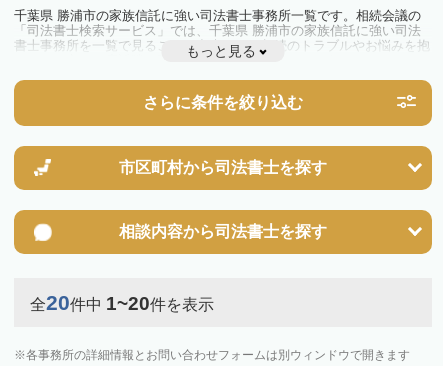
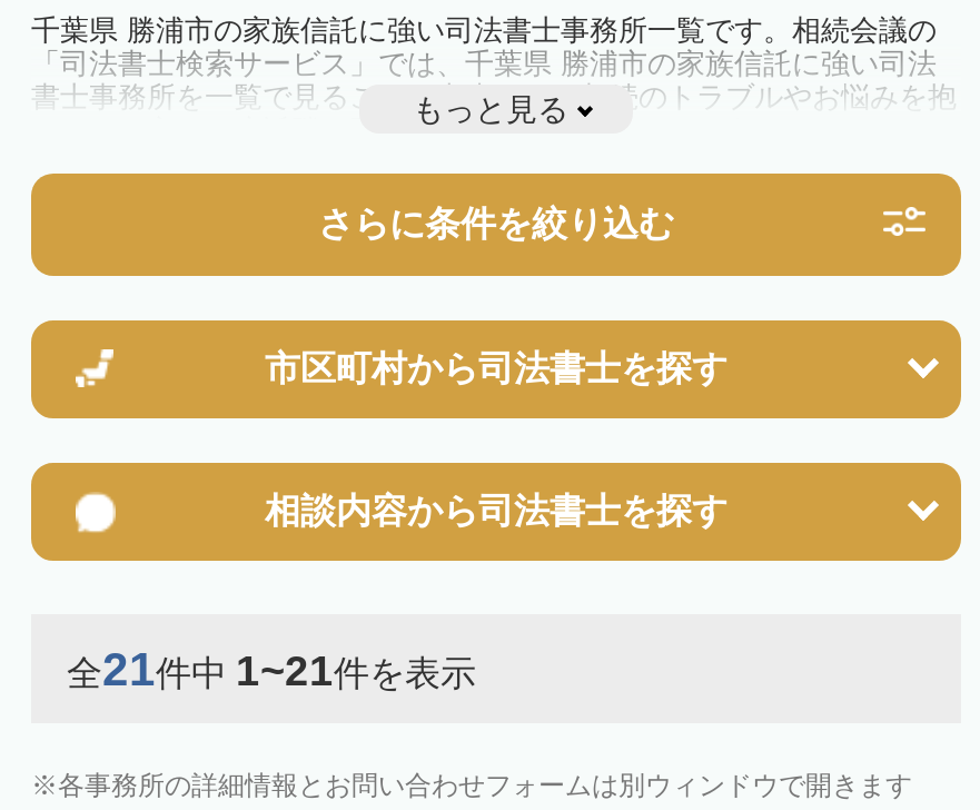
- 全20件中1~20件を表示
+ 全21件中1~21件を表示
